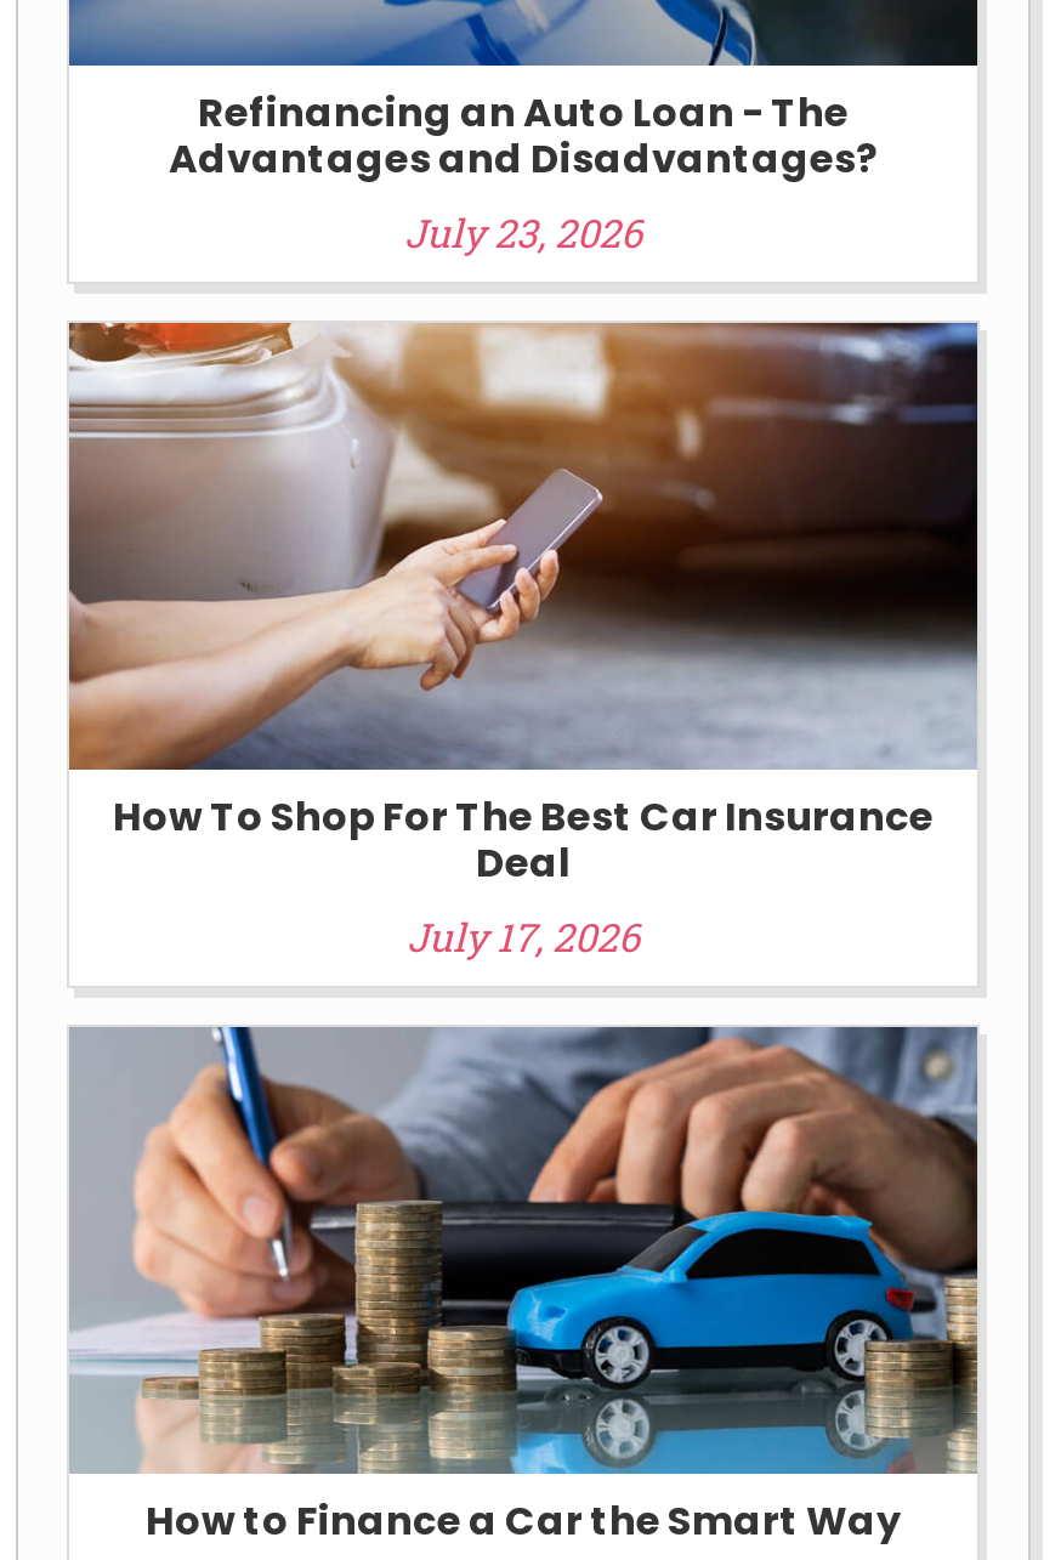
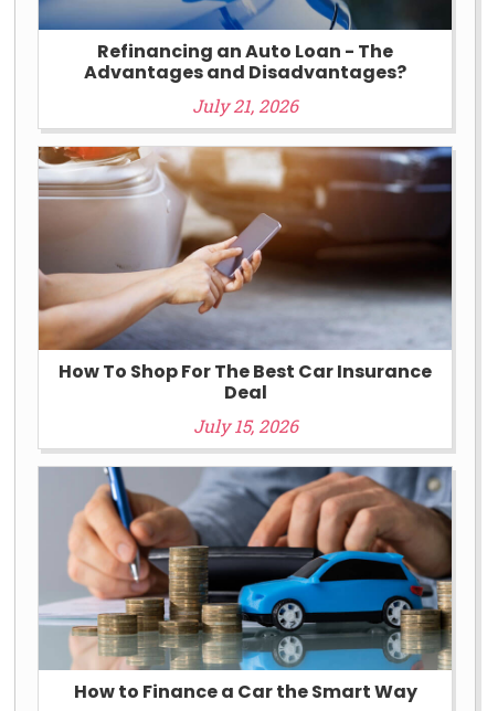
- July 23, 2026
+ July 21, 2026

- July 17, 2026
+ July 15, 2026
